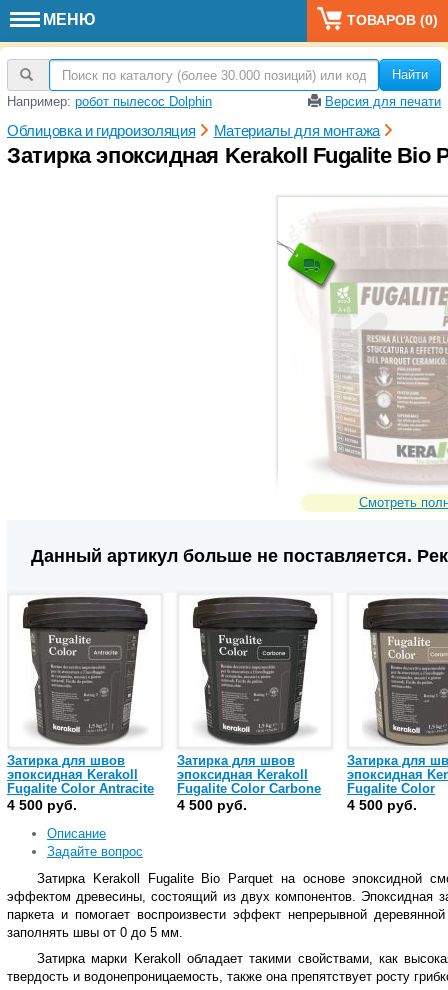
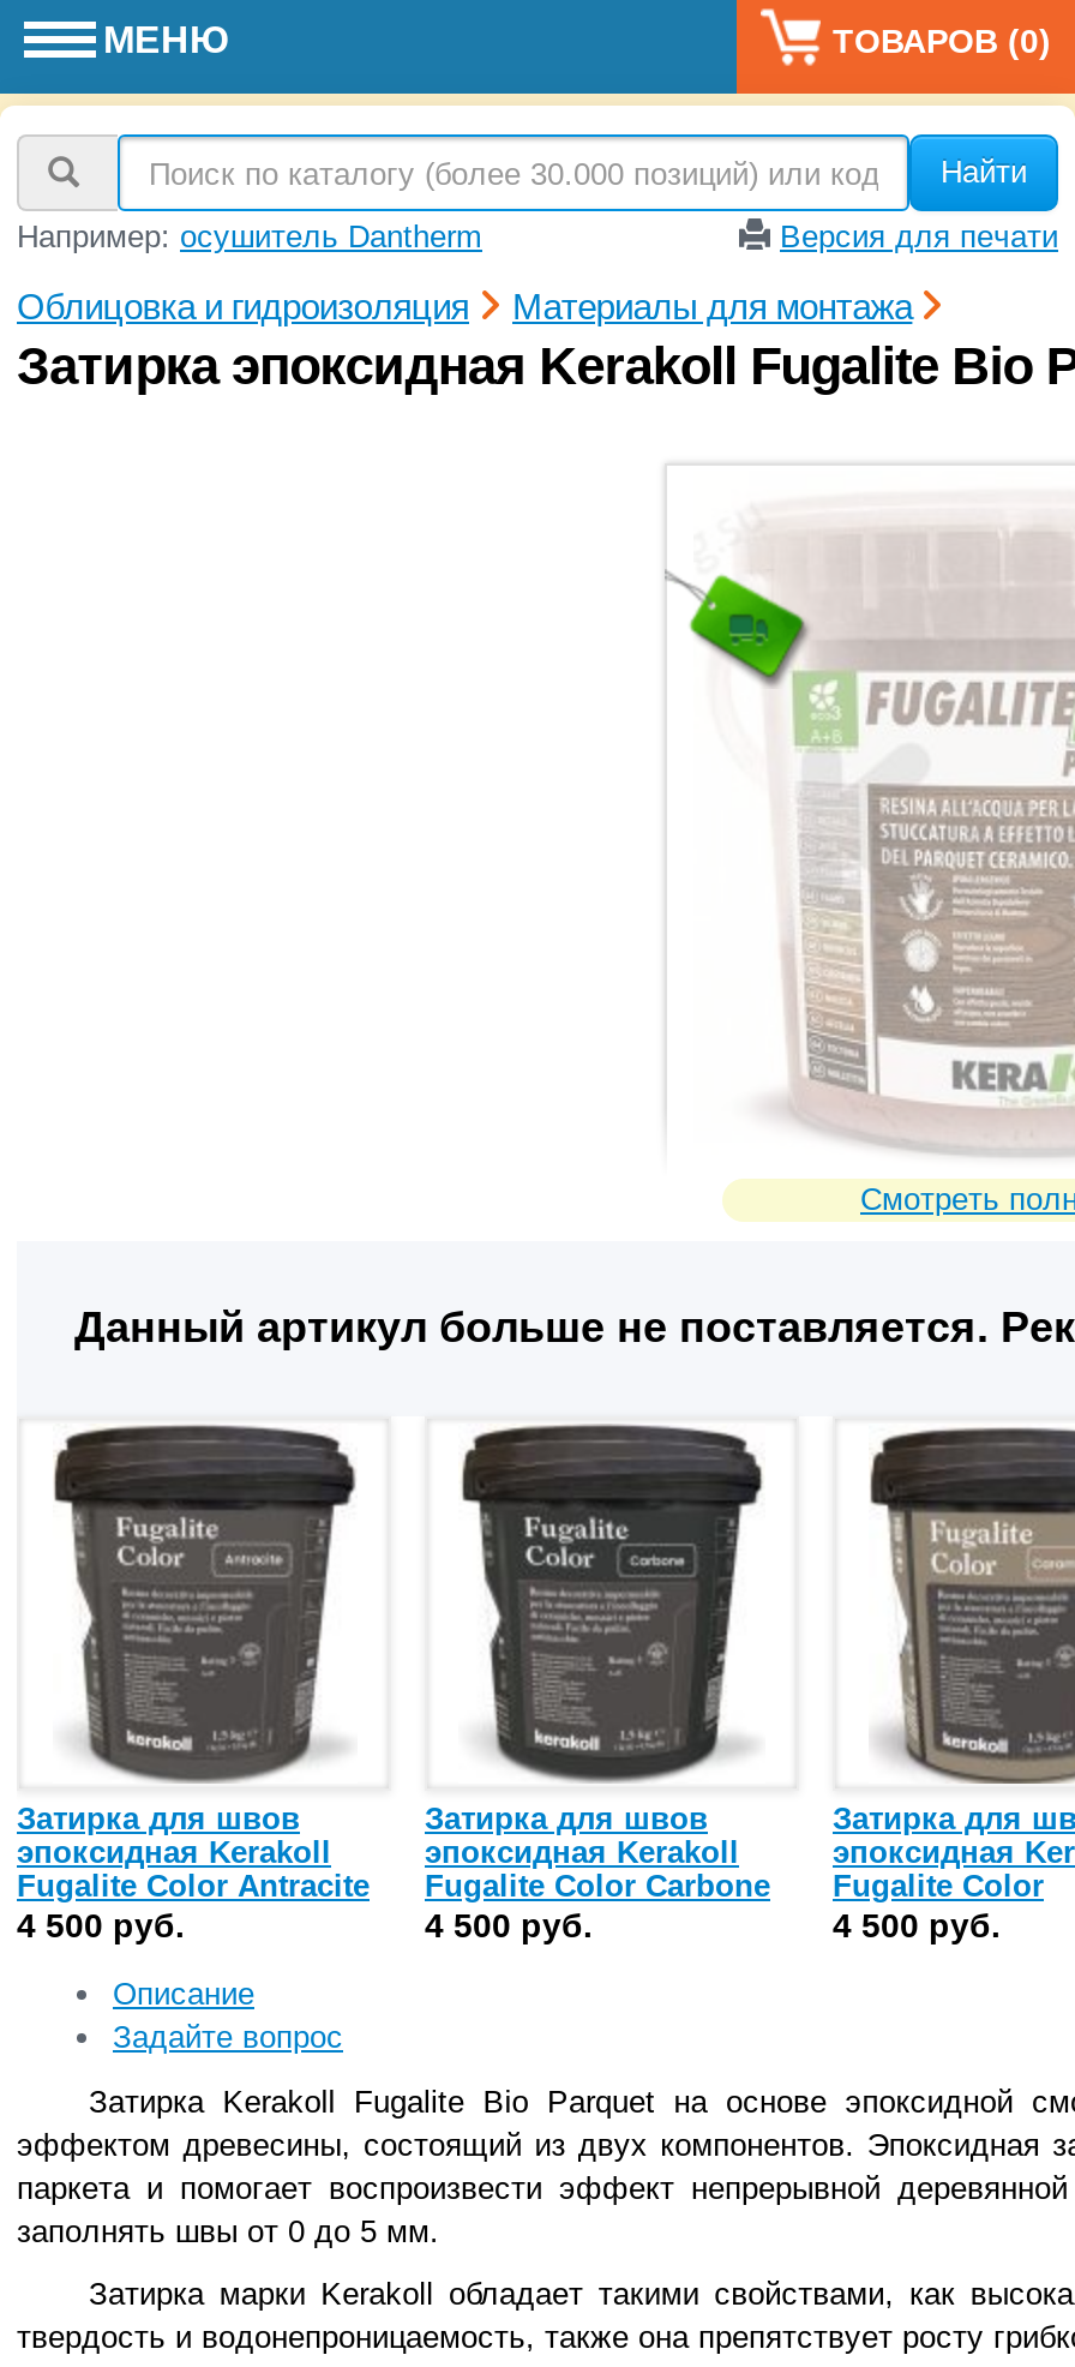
- Например: робот пылесос Dolphin
+ Например: осушитель Dantherm
